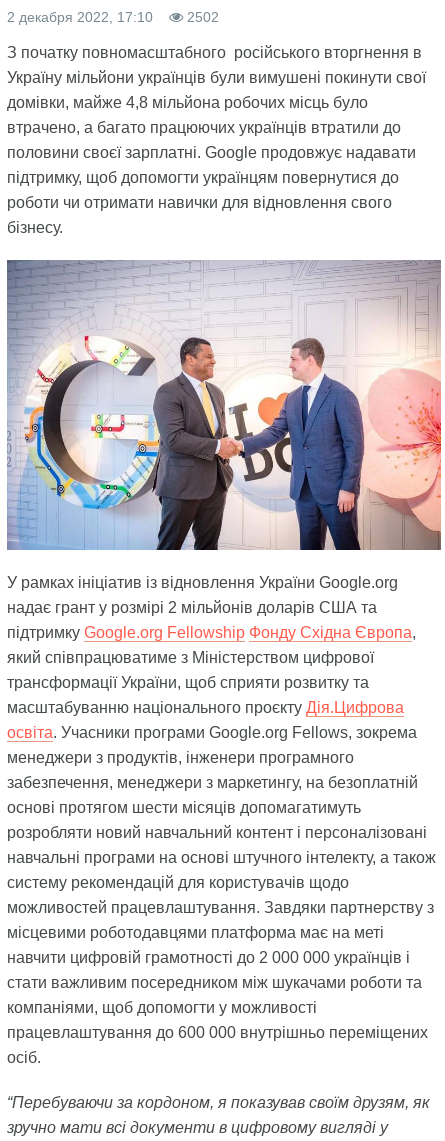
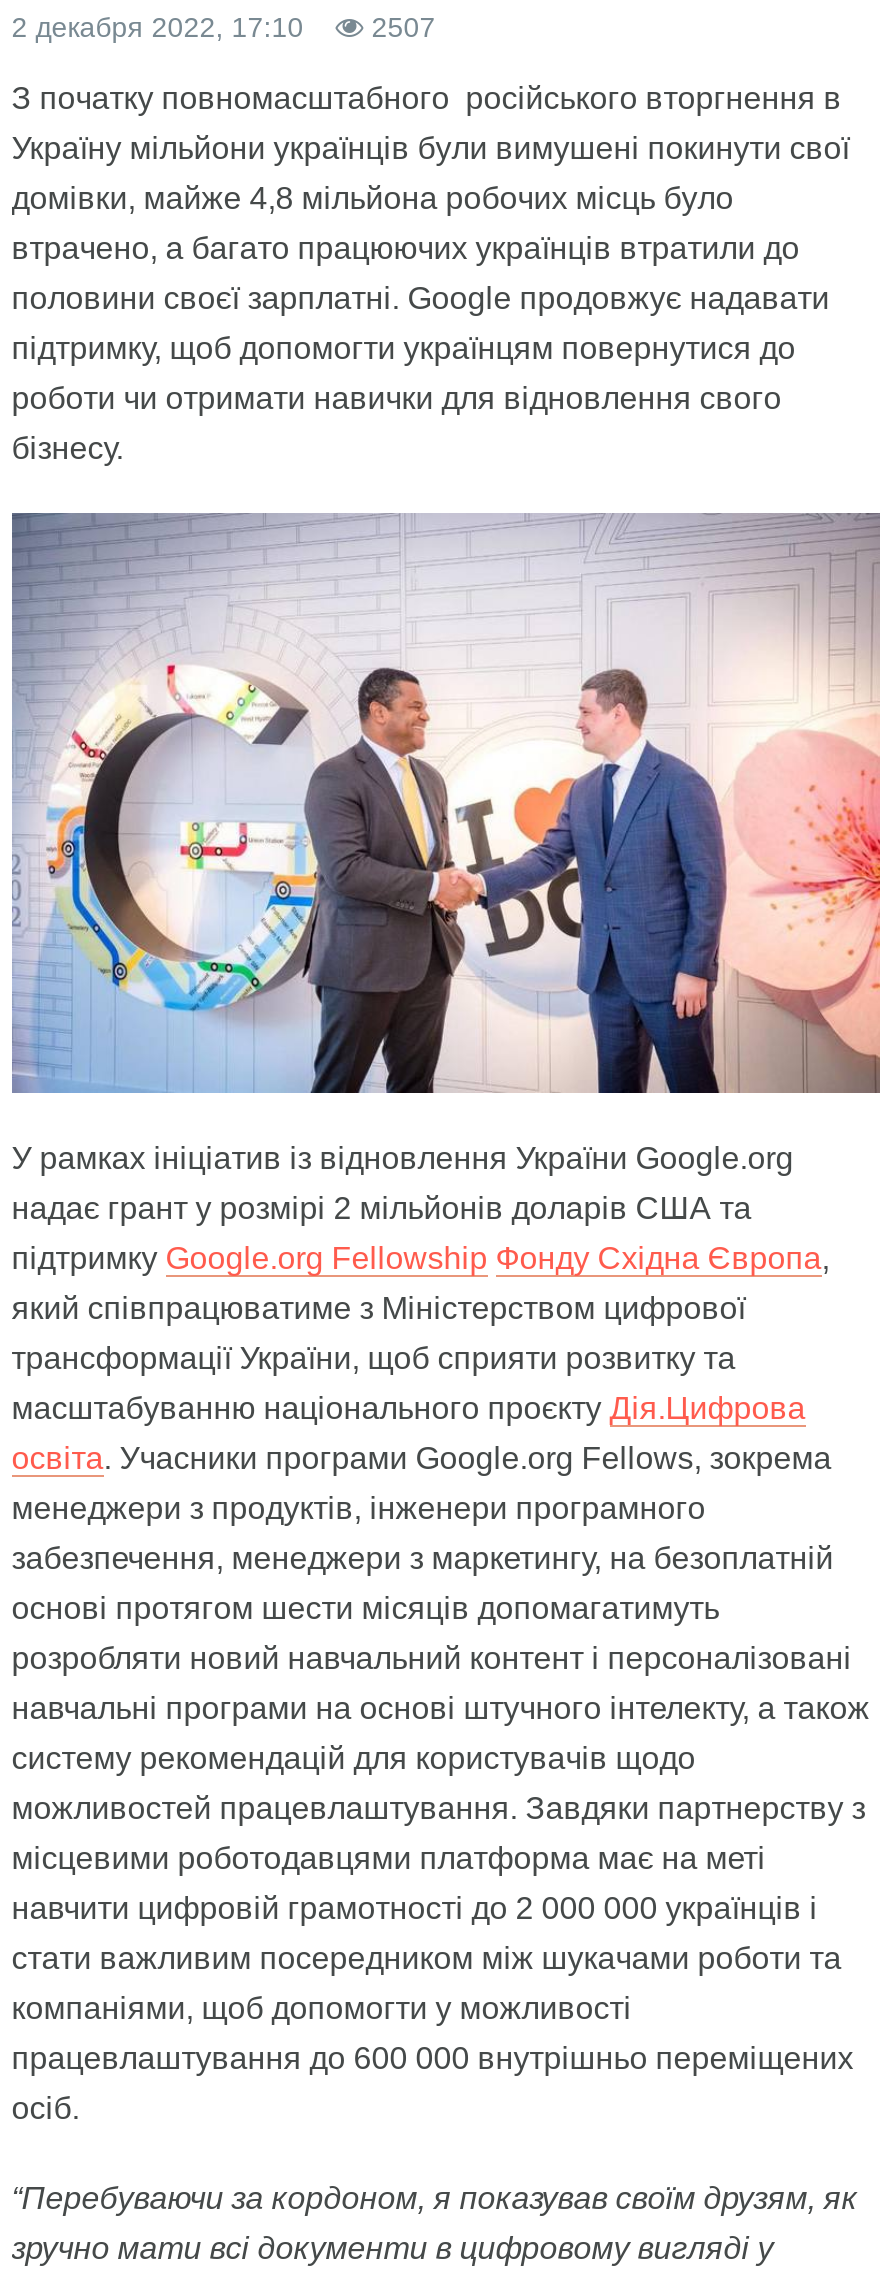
- 2 декабря 2022, 17:10 2502
+ 2 декабря 2022, 17:10 2507
